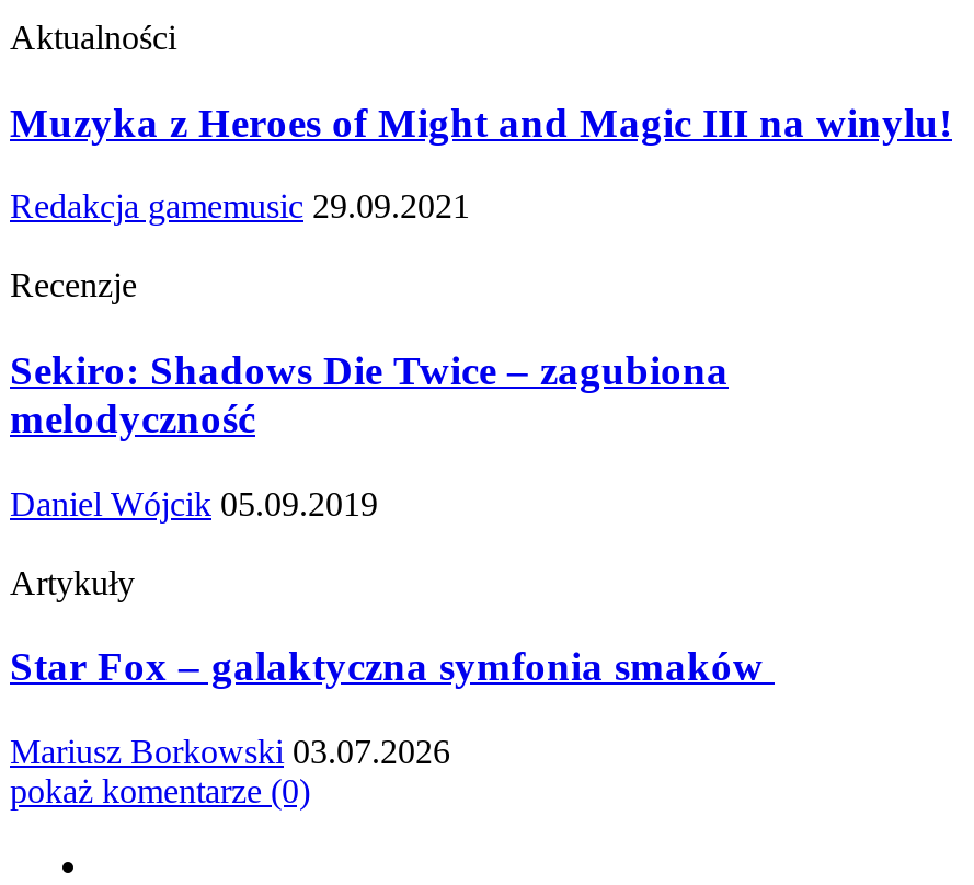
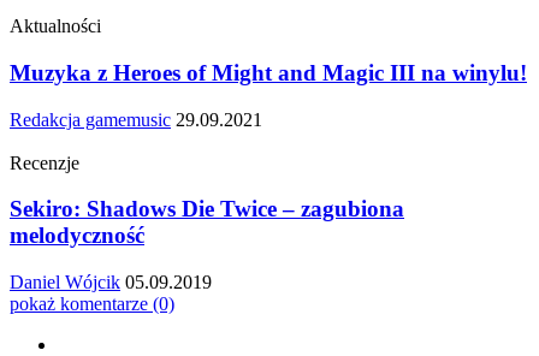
- Artykuły
- Star Fox – galaktyczna symfonia smaków
- Mariusz Borkowski 03.07.2026
